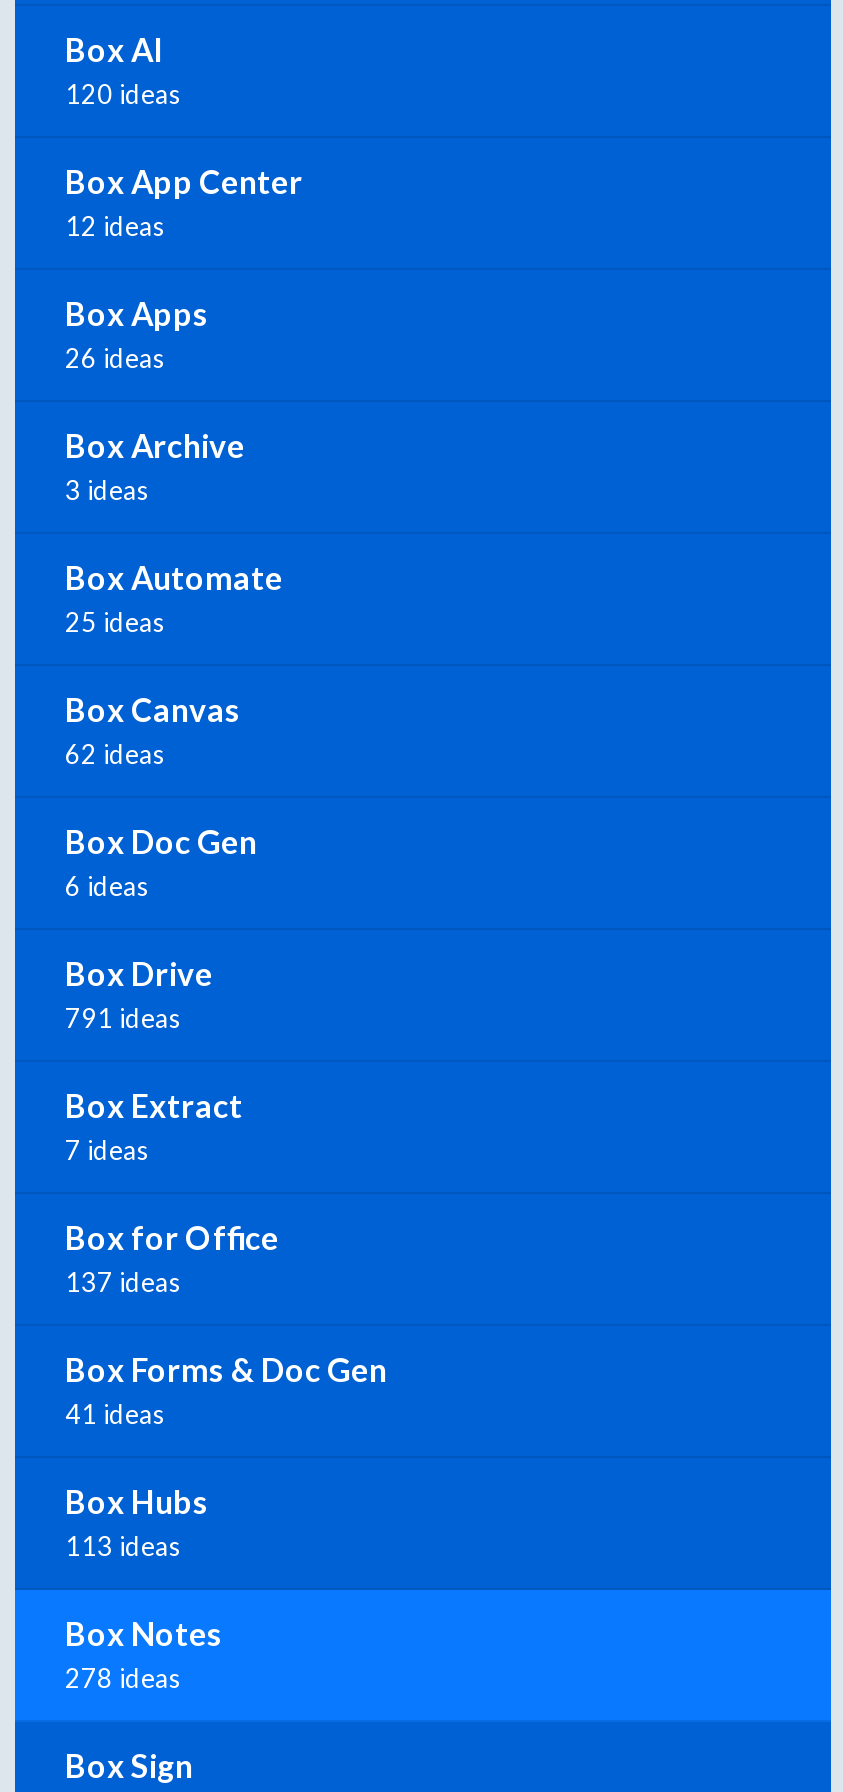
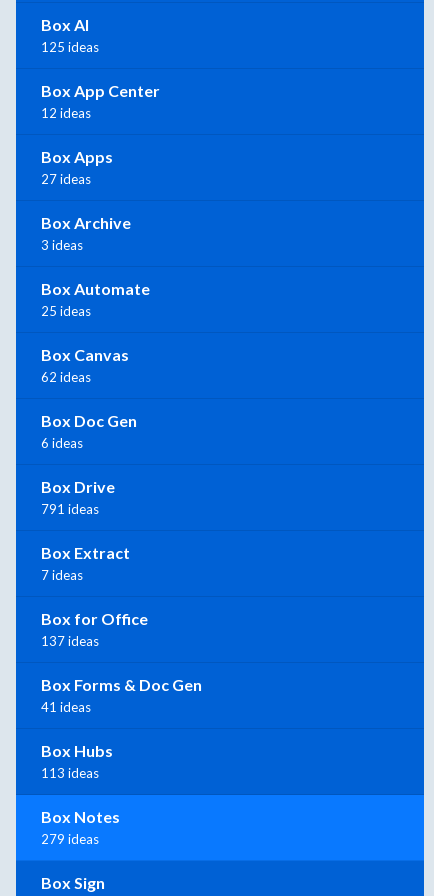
- 120 ideas
+ 125 ideas

- 26 ideas
+ 27 ideas

- 278 ideas
+ 279 ideas
